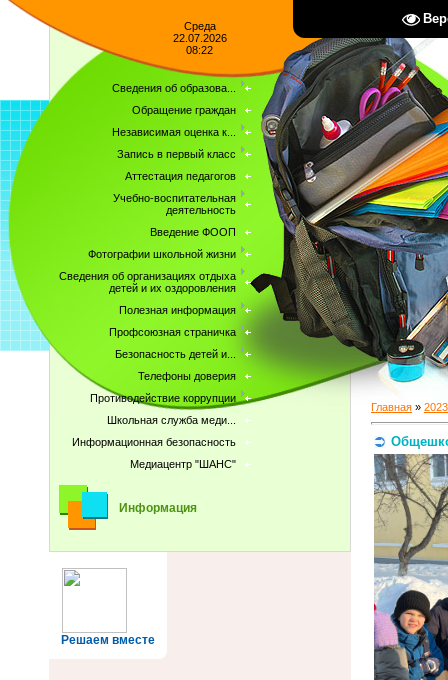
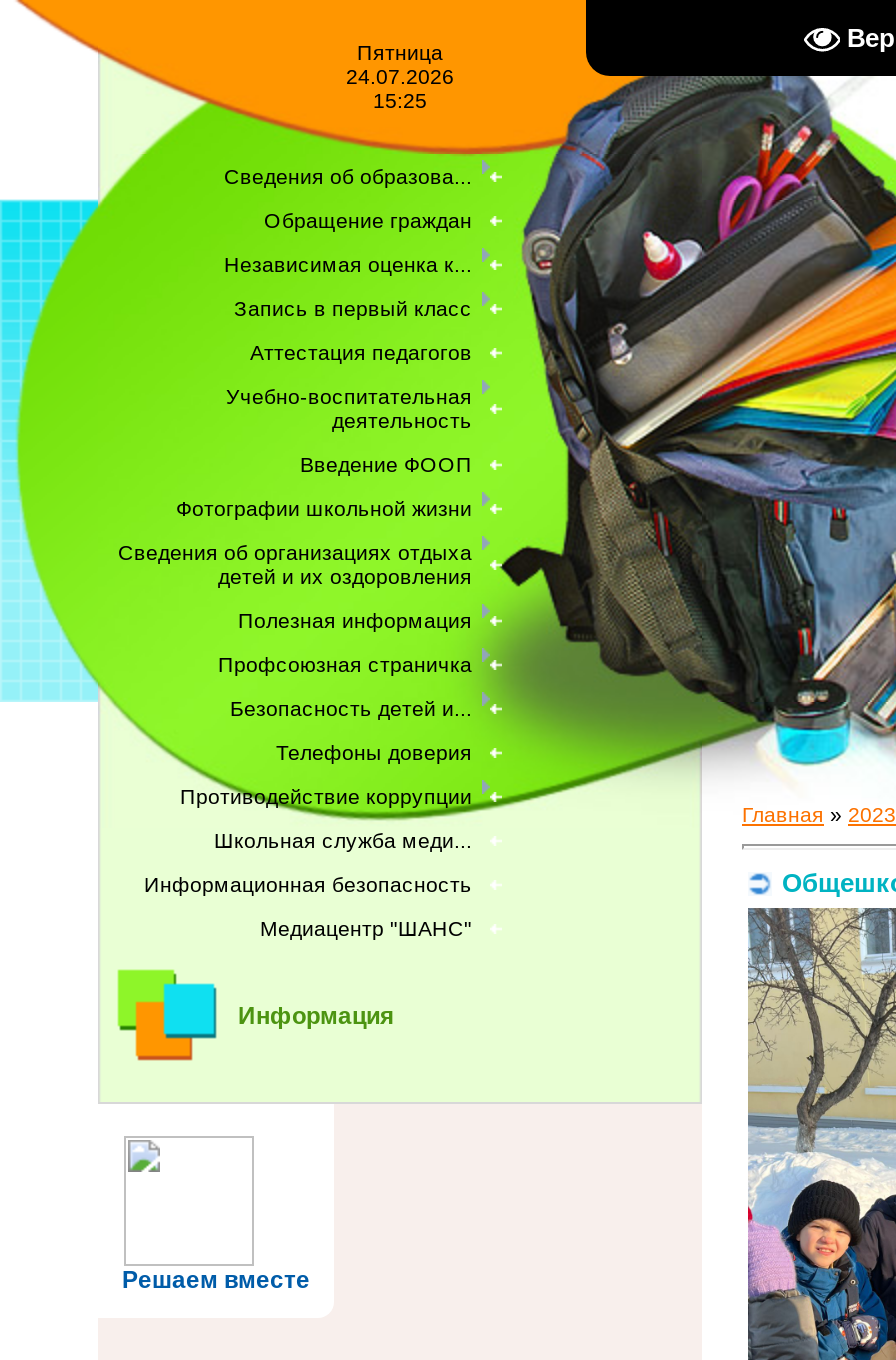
- Среда
- 22.07.2026
- 08:22
+ Пятница
+ 24.07.2026
+ 15:25
